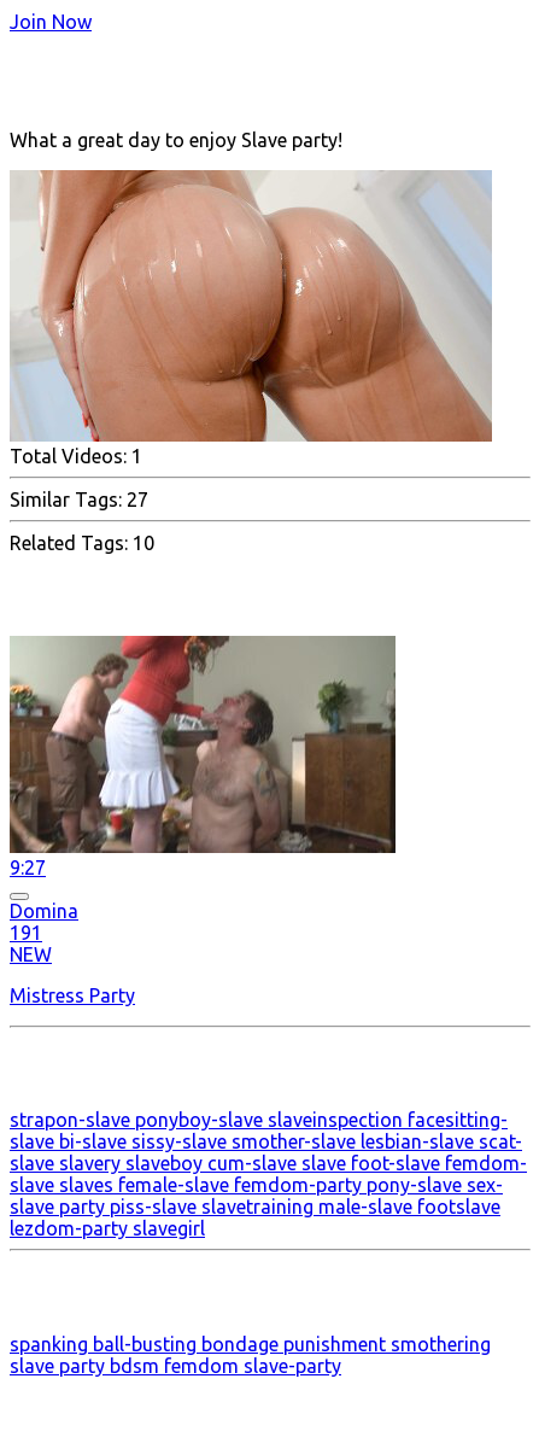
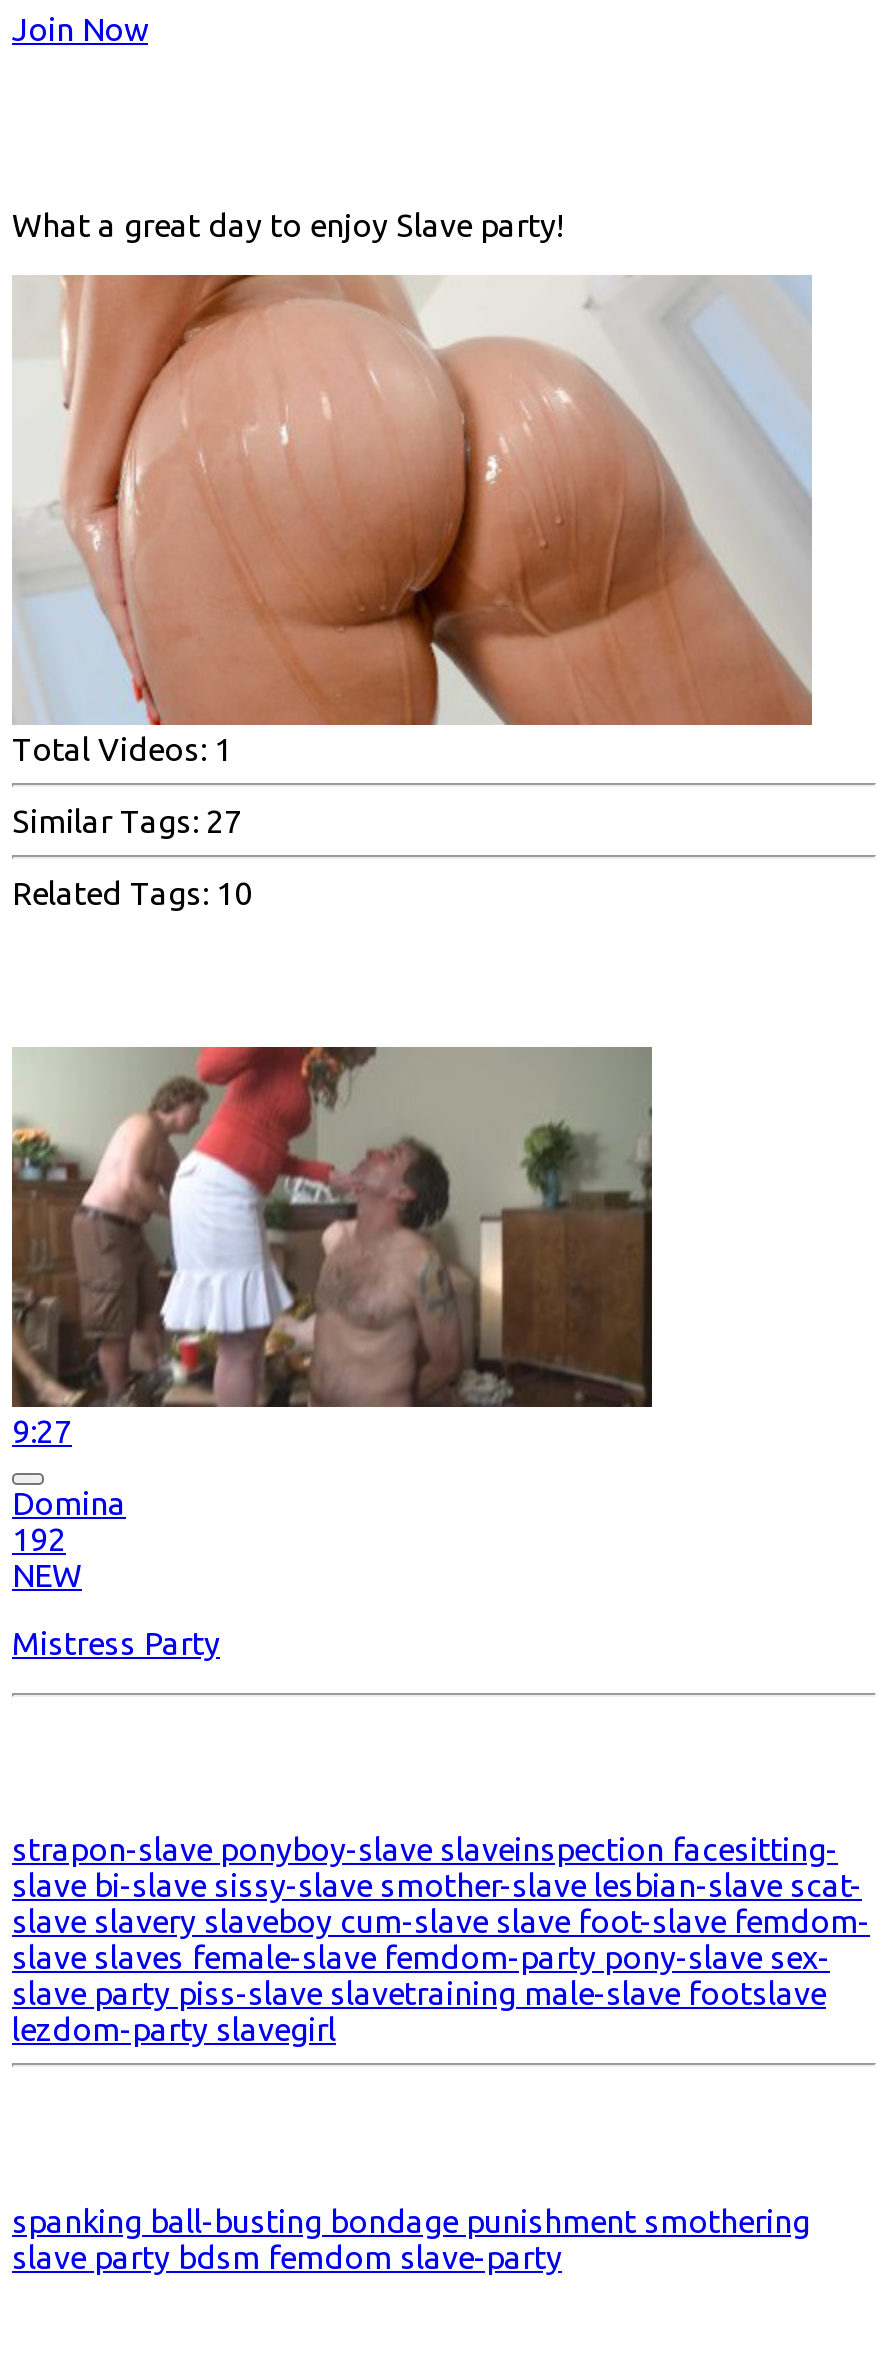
- 191
+ 192
